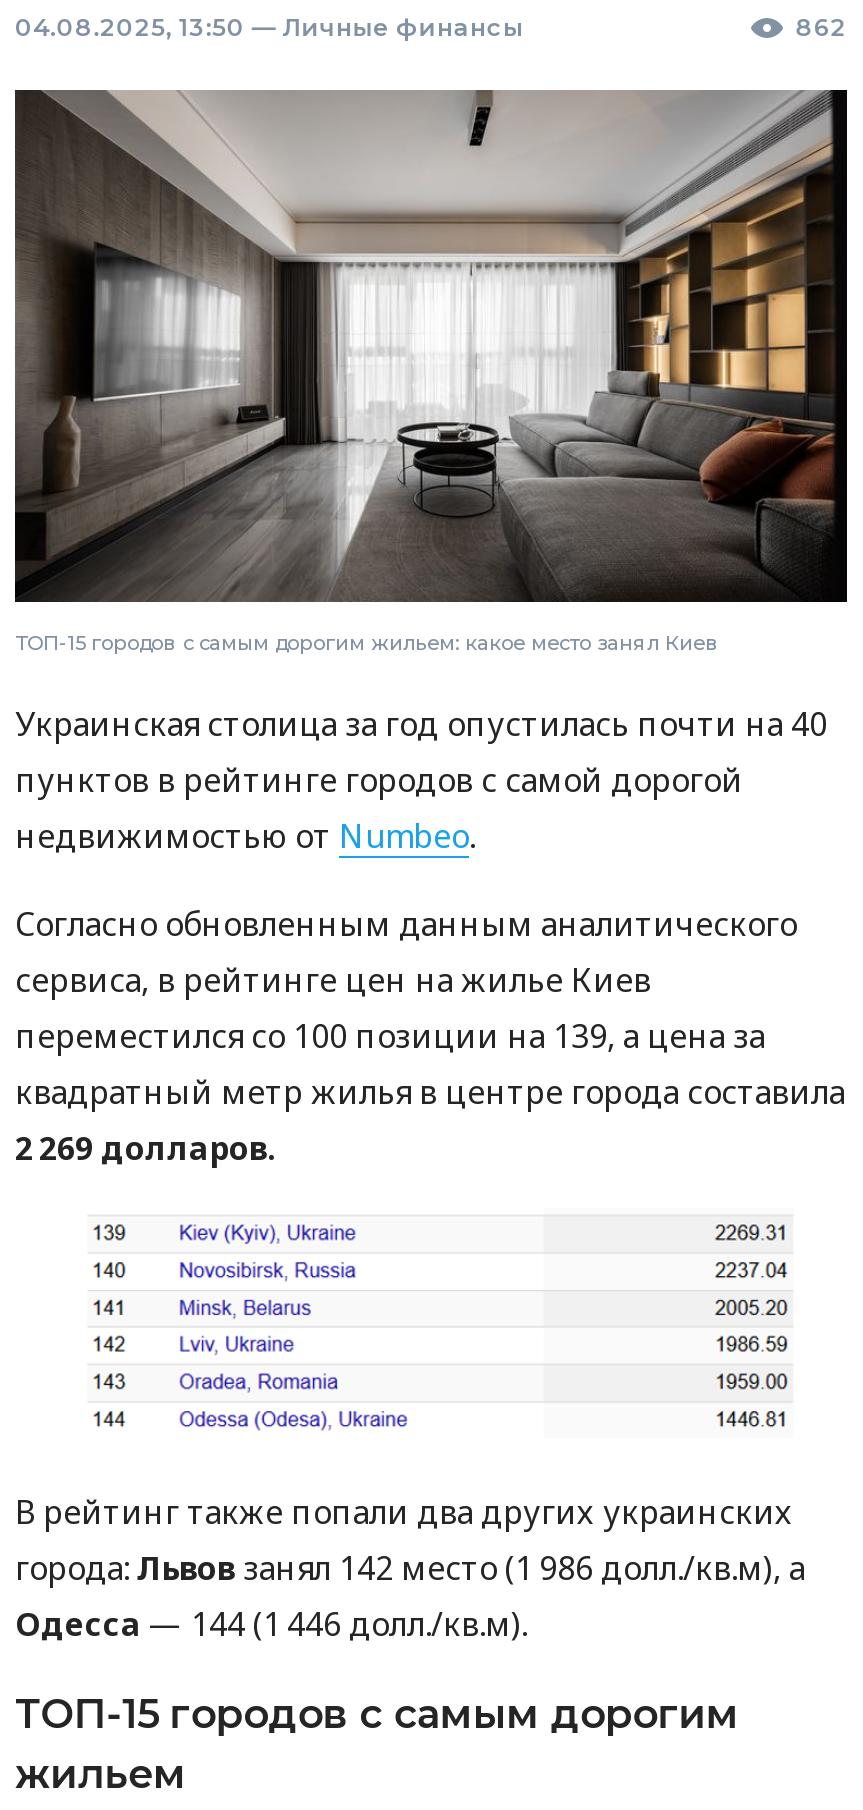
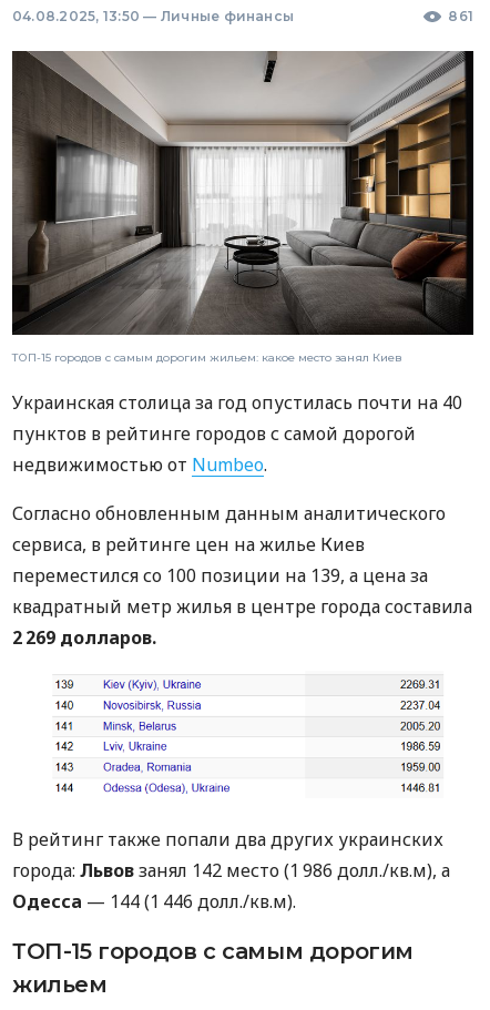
- 862
+ 861
